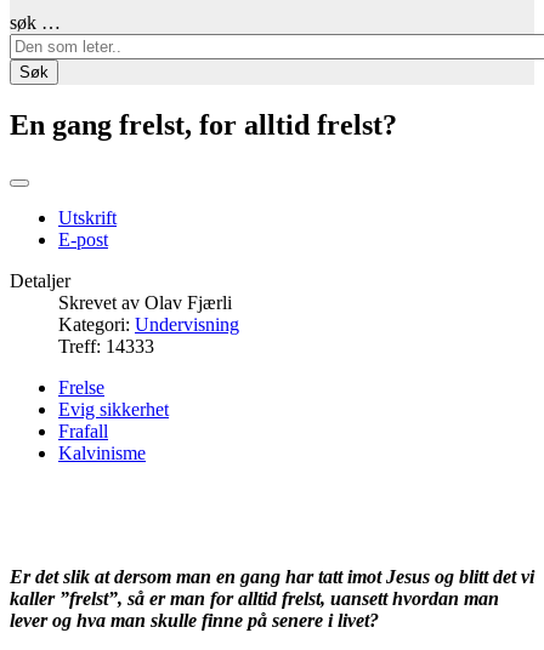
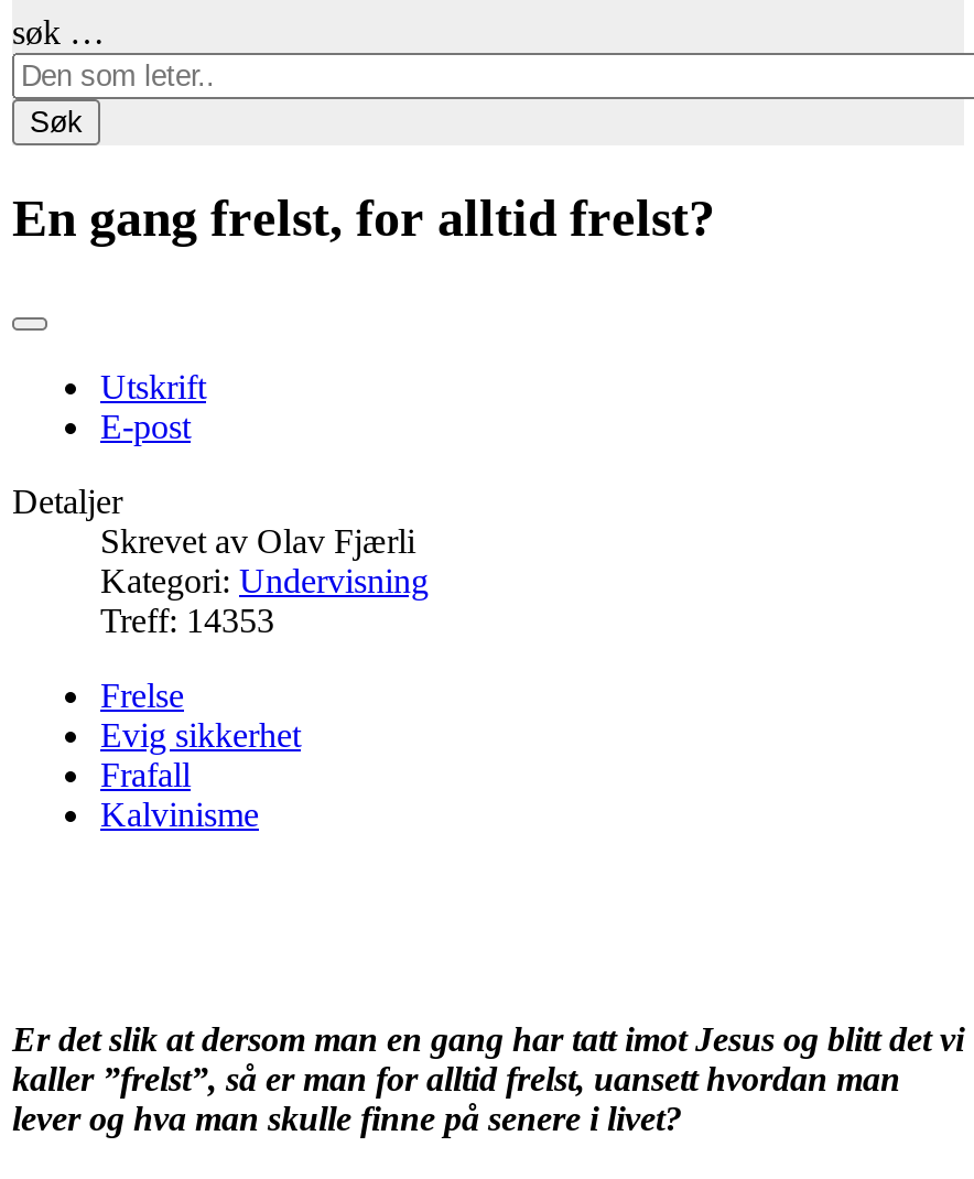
- Treff: 14333
+ Treff: 14353
